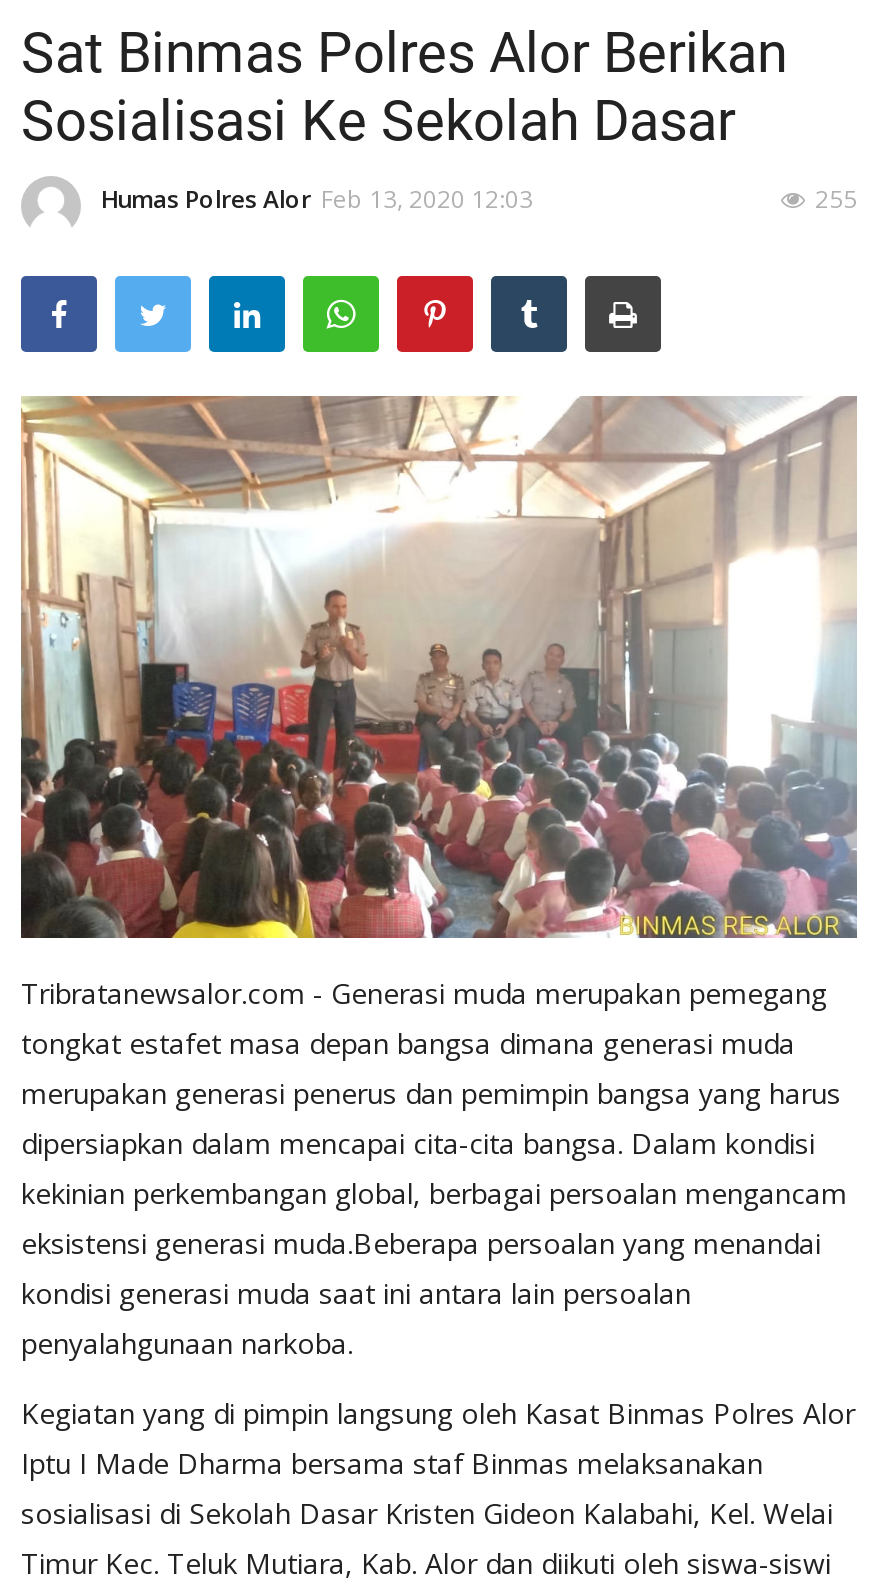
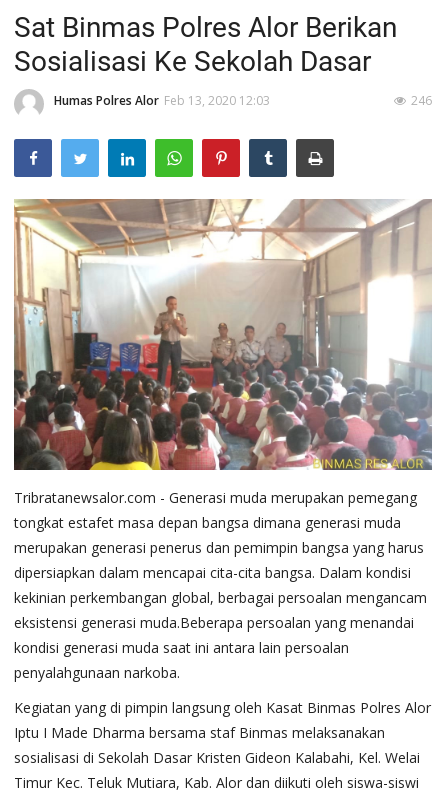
- 255
+ 246
